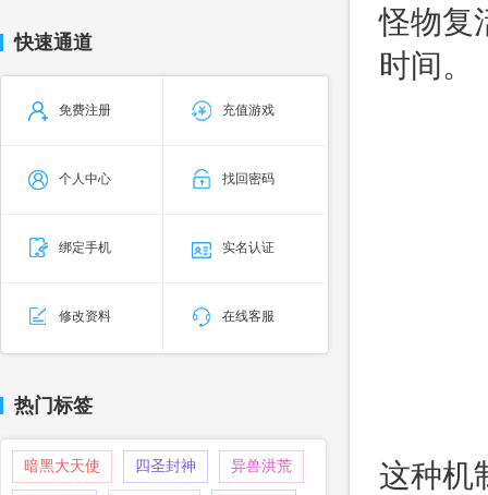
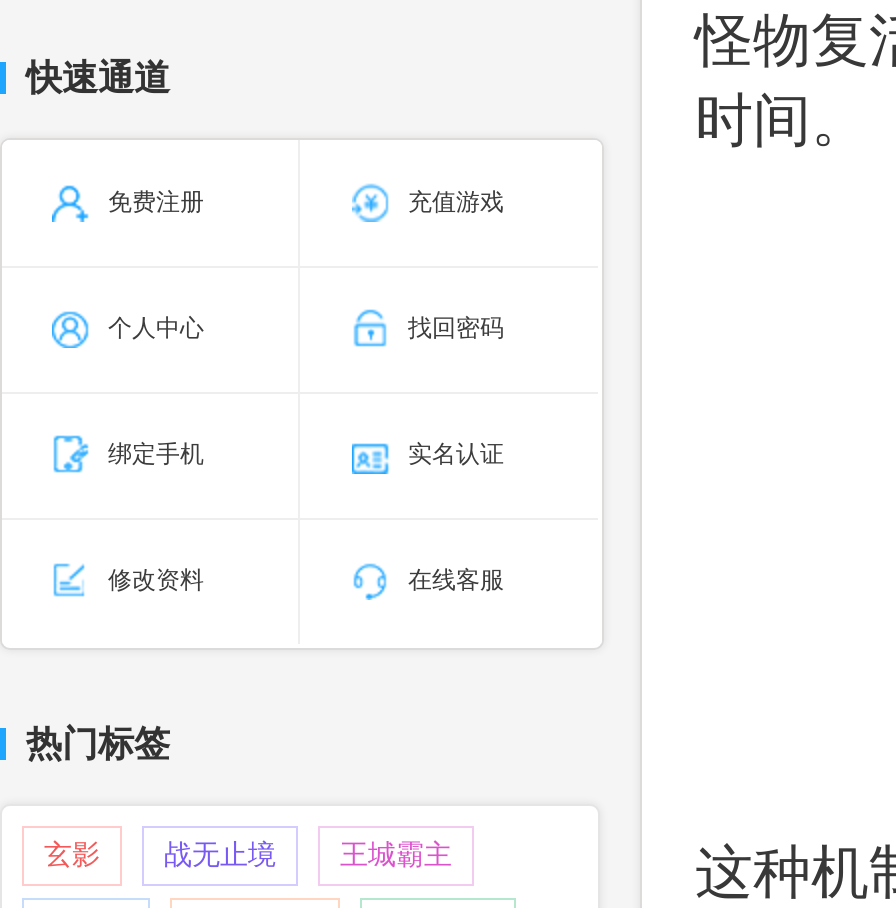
- 暗黑大天使
- 四圣封神
- 异兽洪荒
+ 玄影
+ 战无止境
+ 王城霸主
